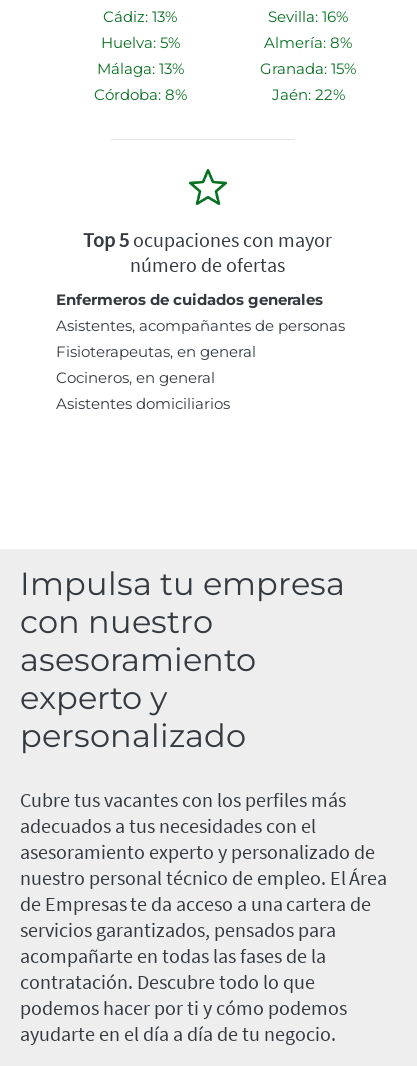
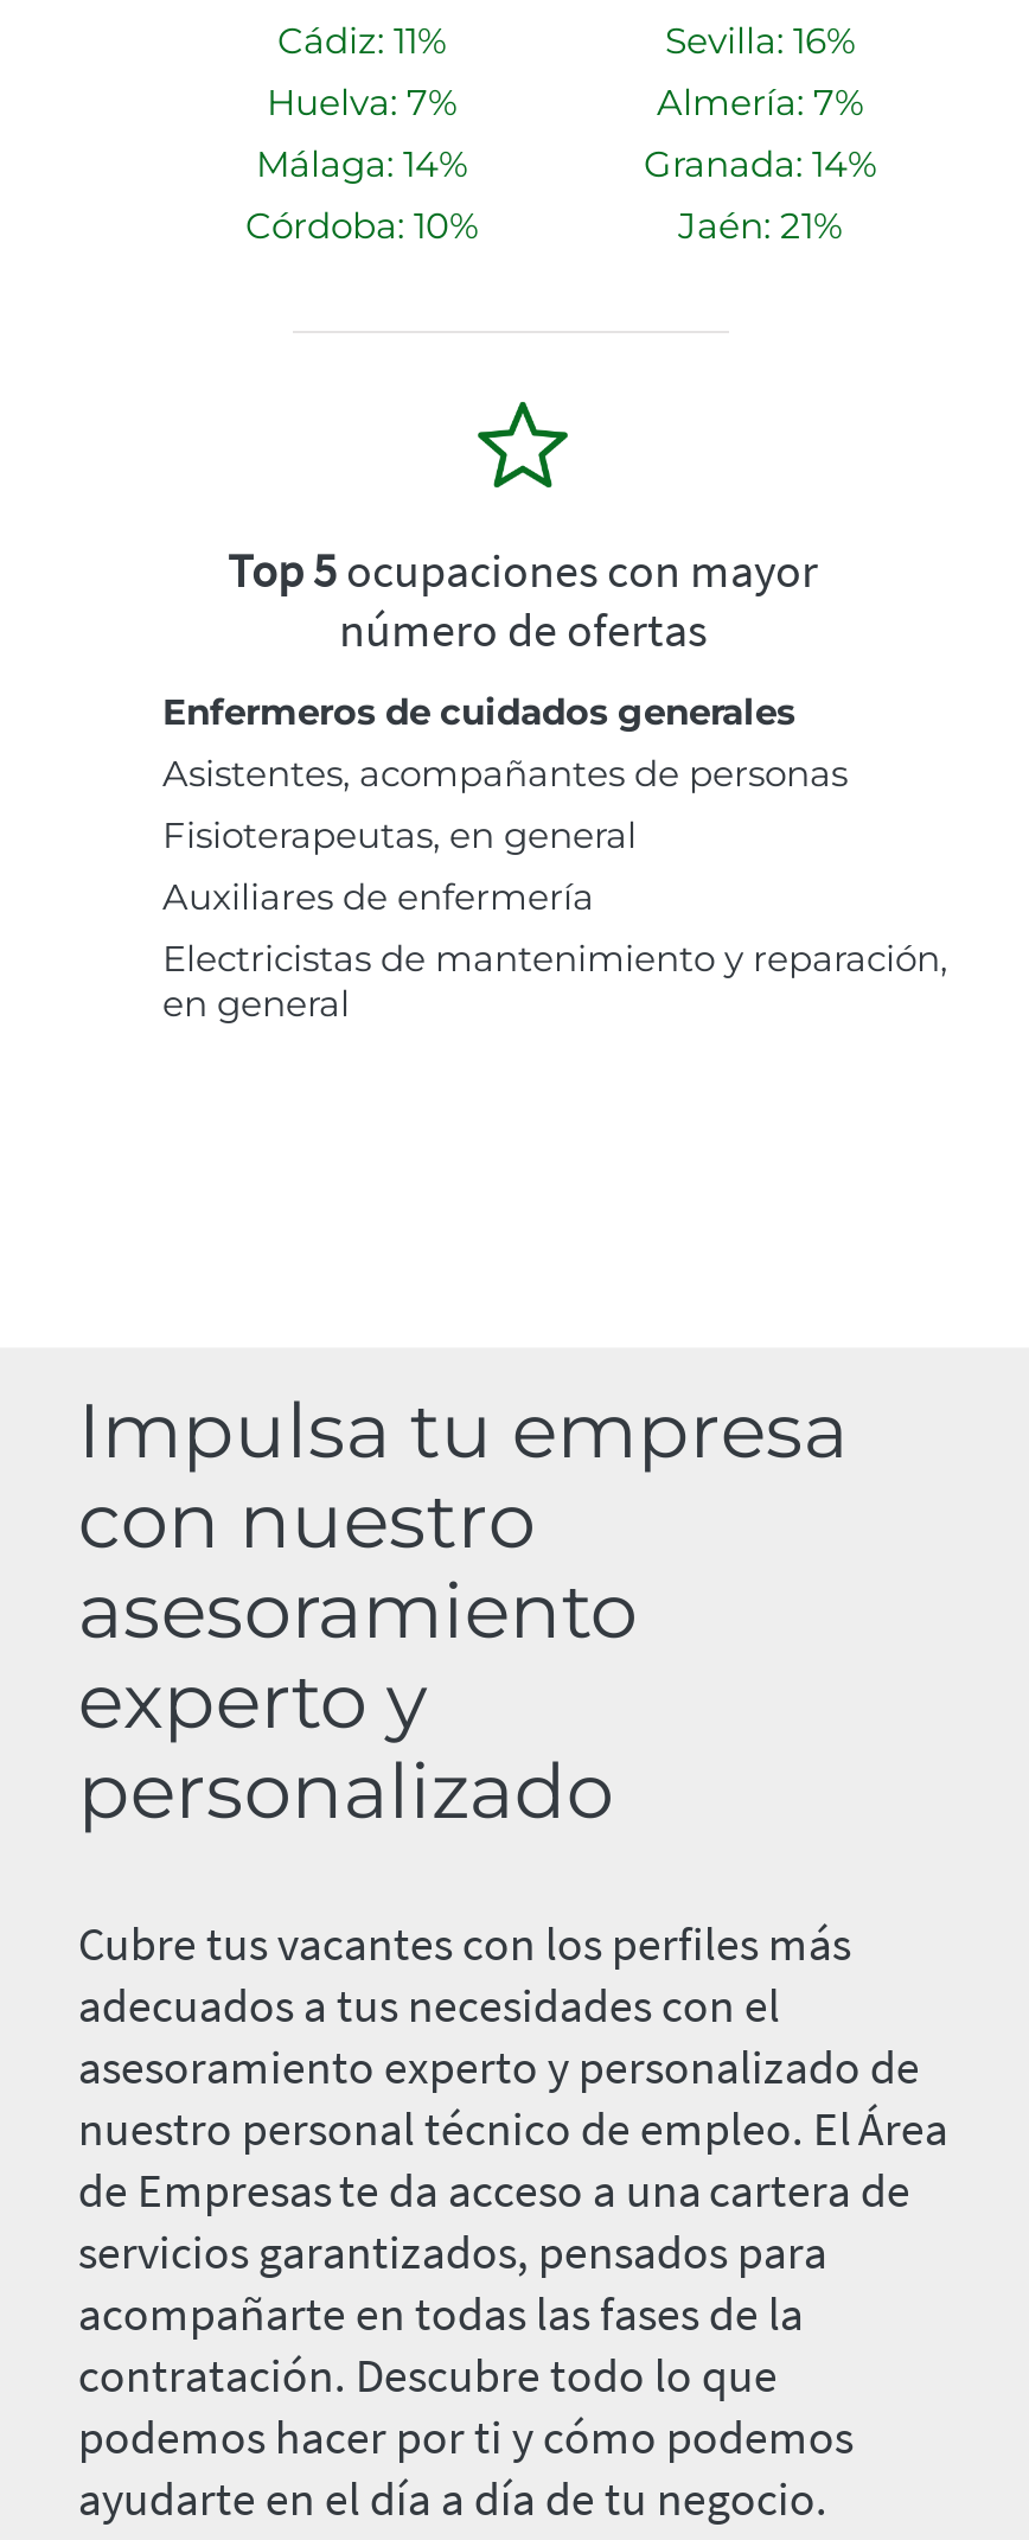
- Cádiz: 13%
+ Cádiz: 11%

- Huelva: 5%
+ Huelva: 7%

- Almería: 8%
+ Almería: 7%

- Málaga: 13%
+ Málaga: 14%

- Granada: 15%
+ Granada: 14%

- Córdoba: 8%
+ Córdoba: 10%

- Jaén: 22%
+ Jaén: 21%

- Cocineros, en general
- Asistentes domiciliarios
+ Auxiliares de enfermería
+ Electricistas de mantenimiento y reparación,
+ en general
